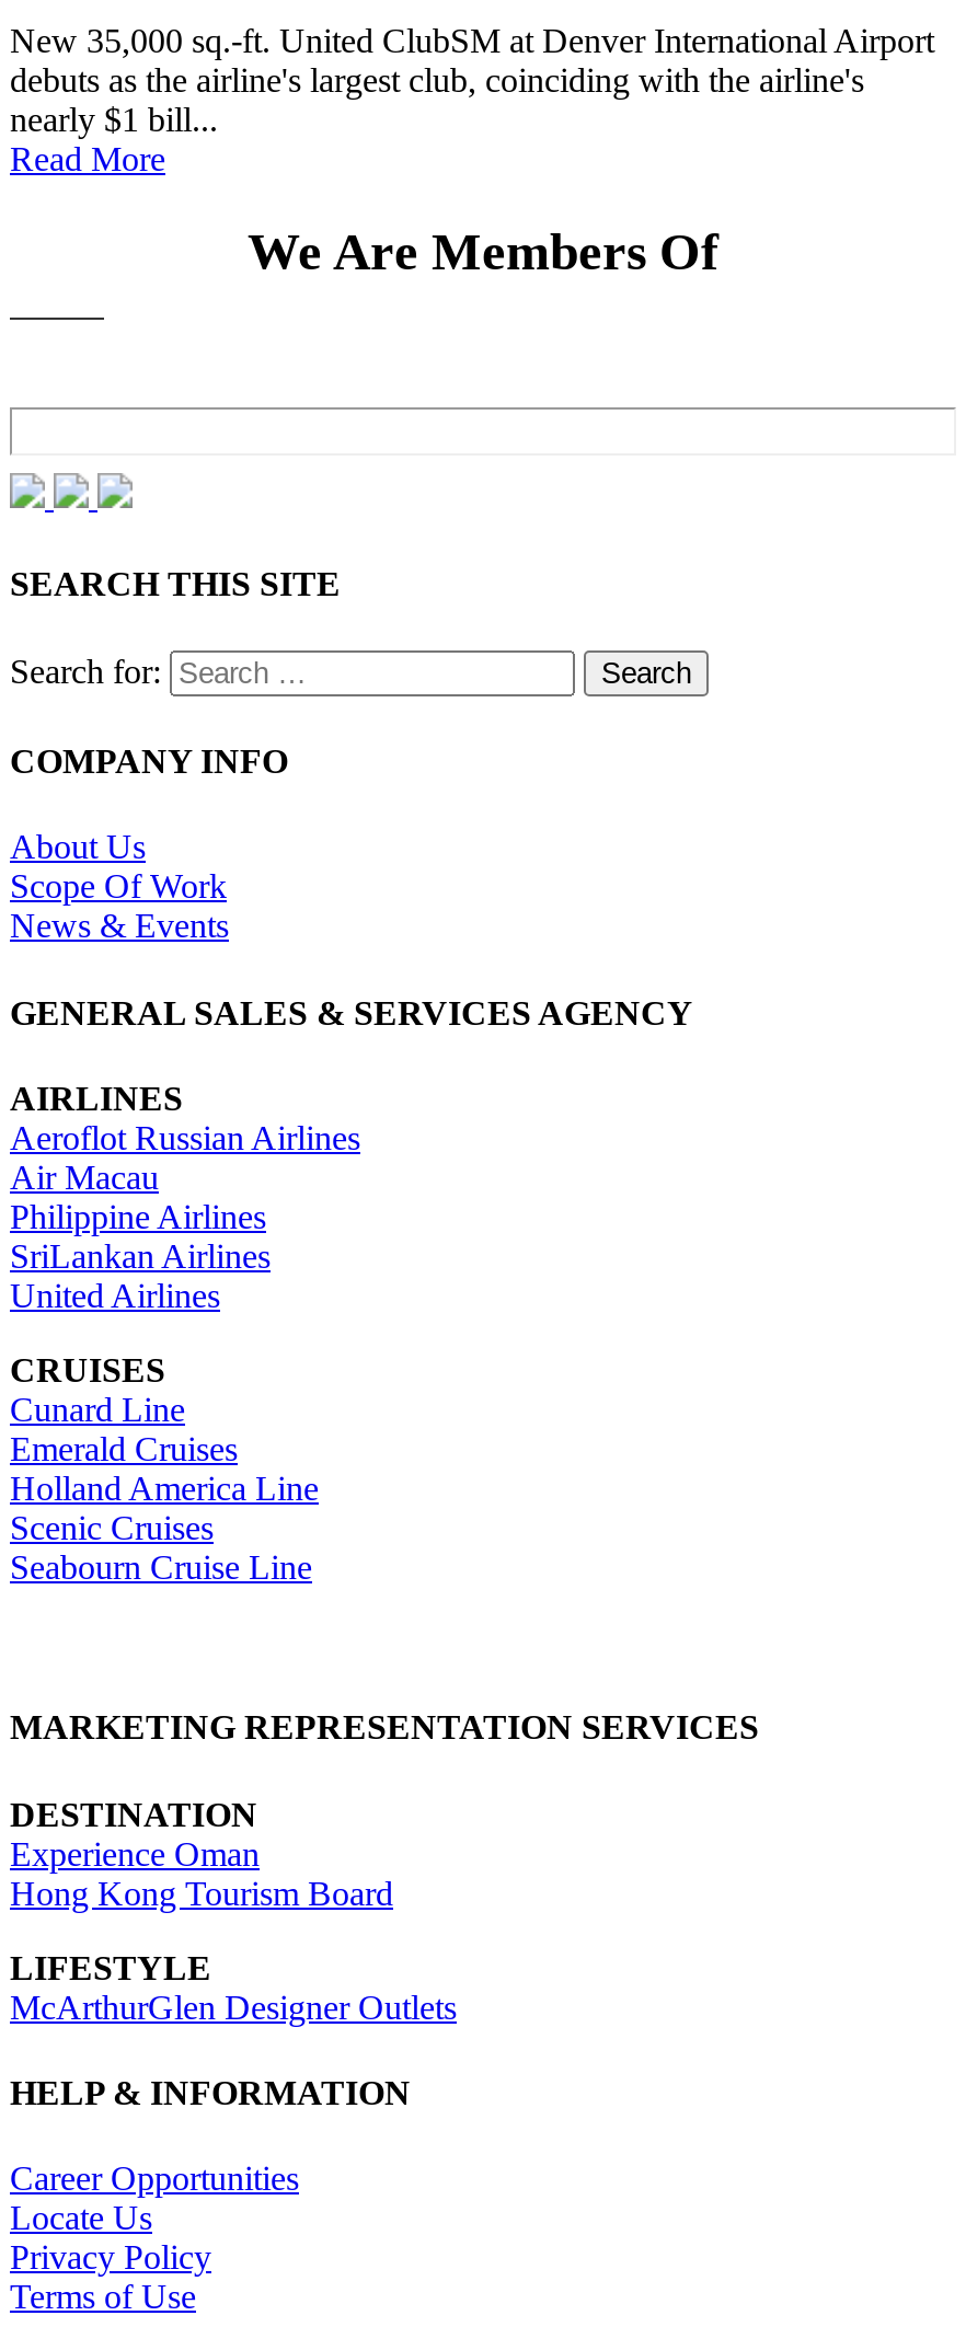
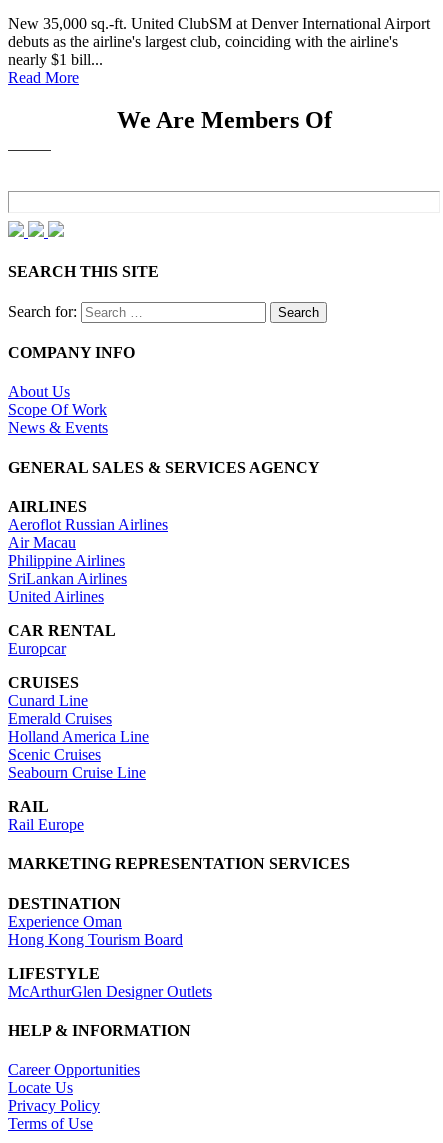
+ CAR RENTAL
+ Europcar

+ RAIL
+ Rail Europe
